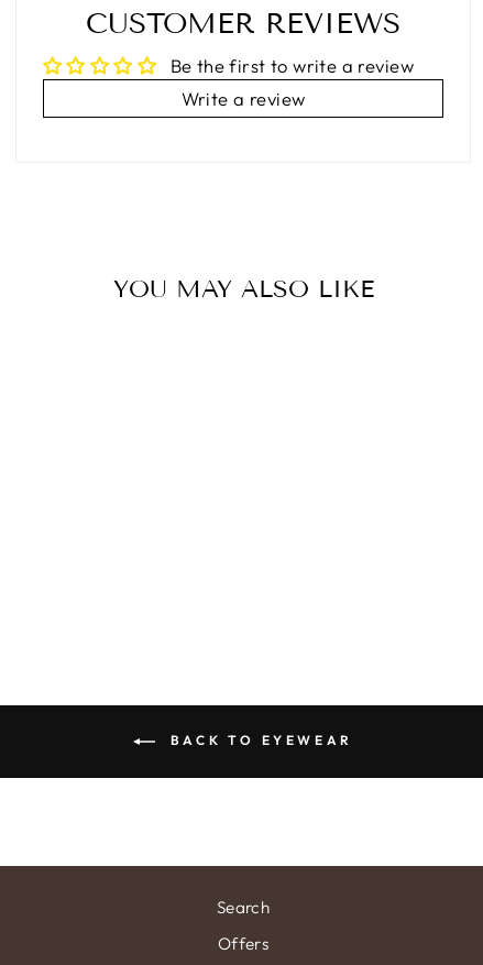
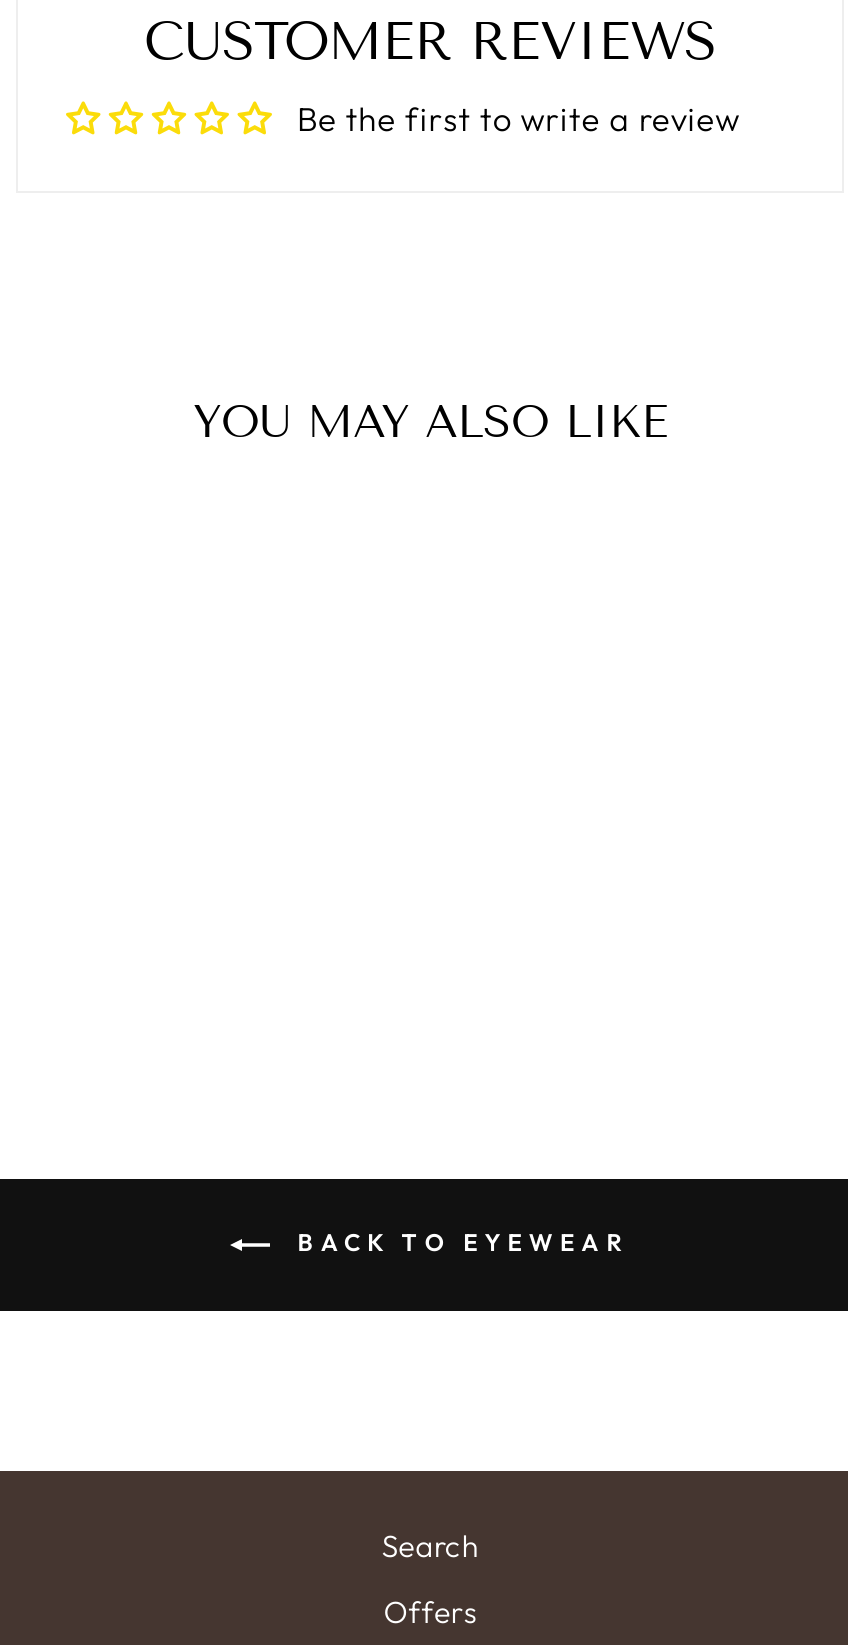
- Write a review
